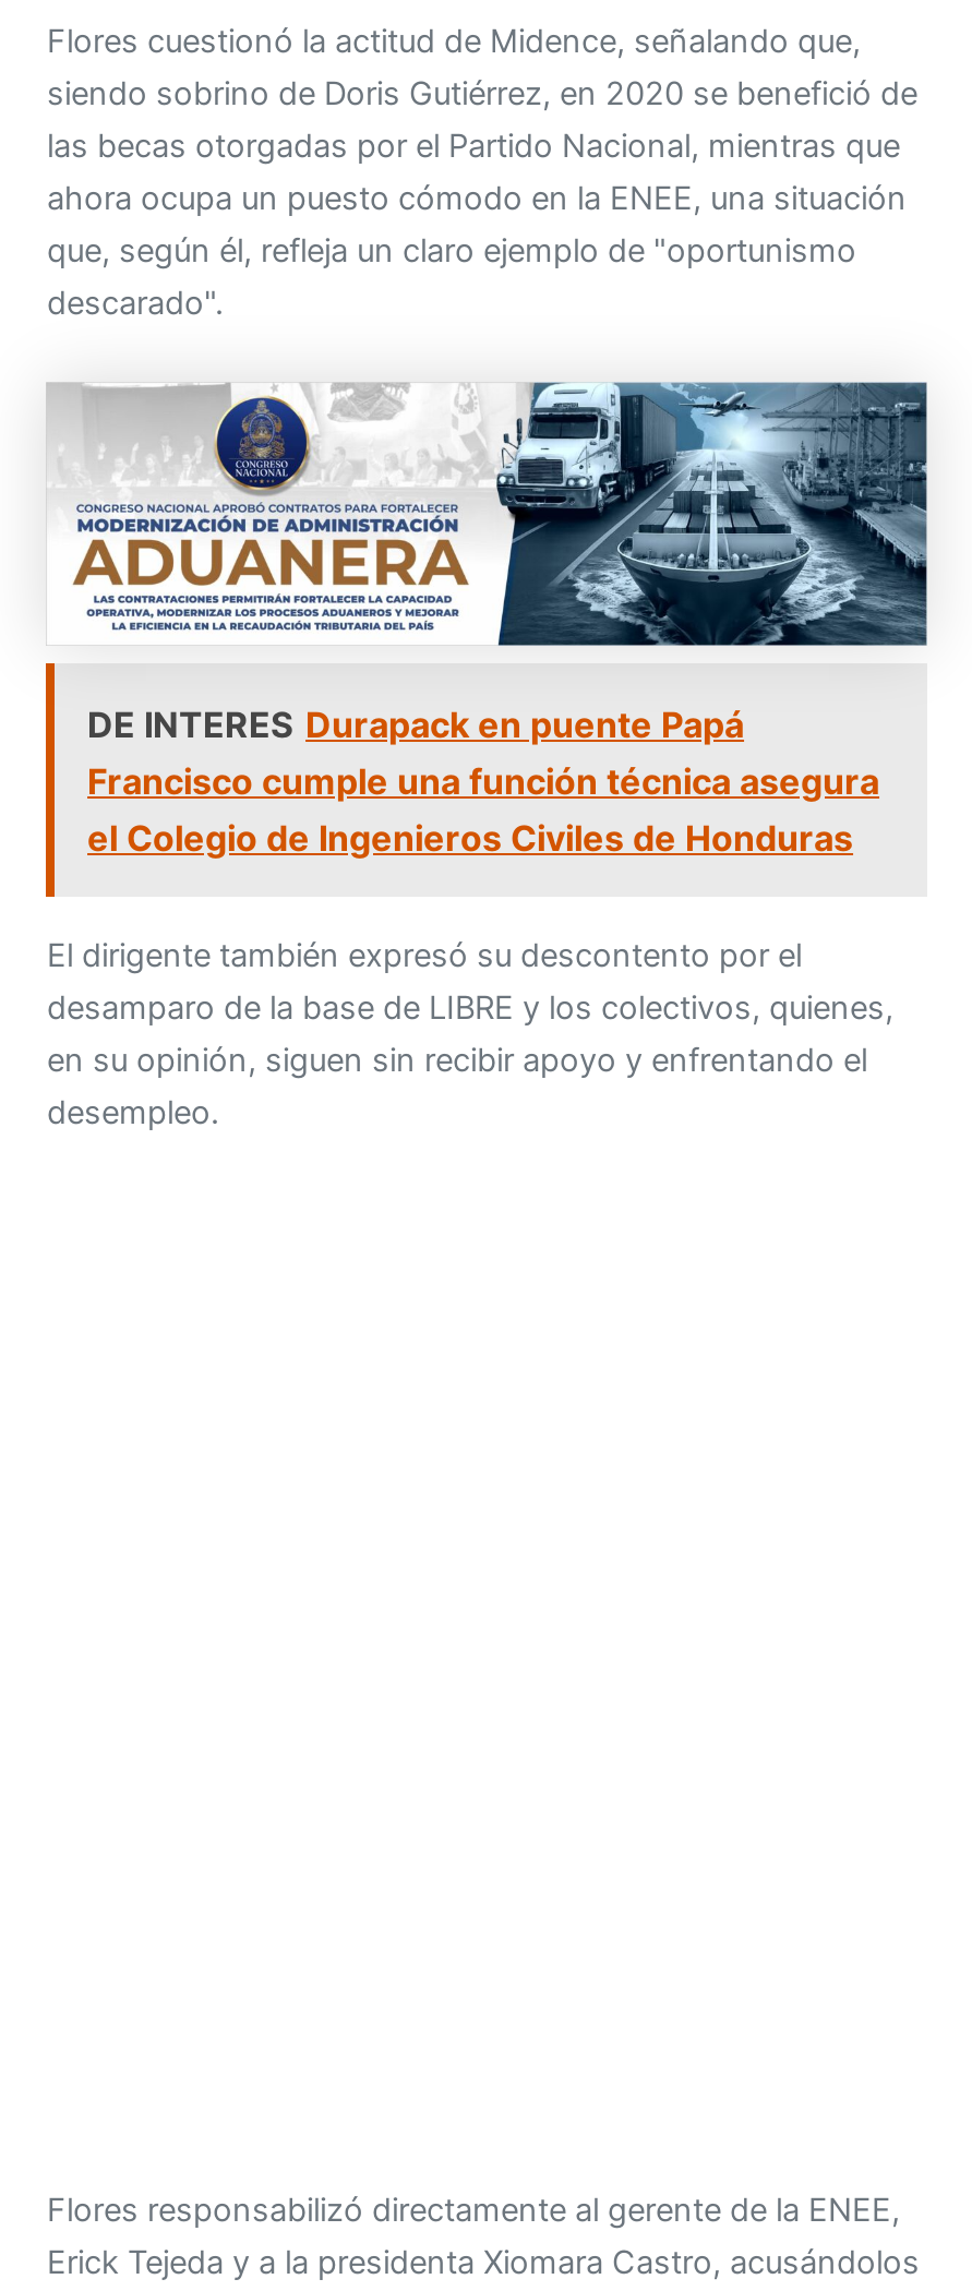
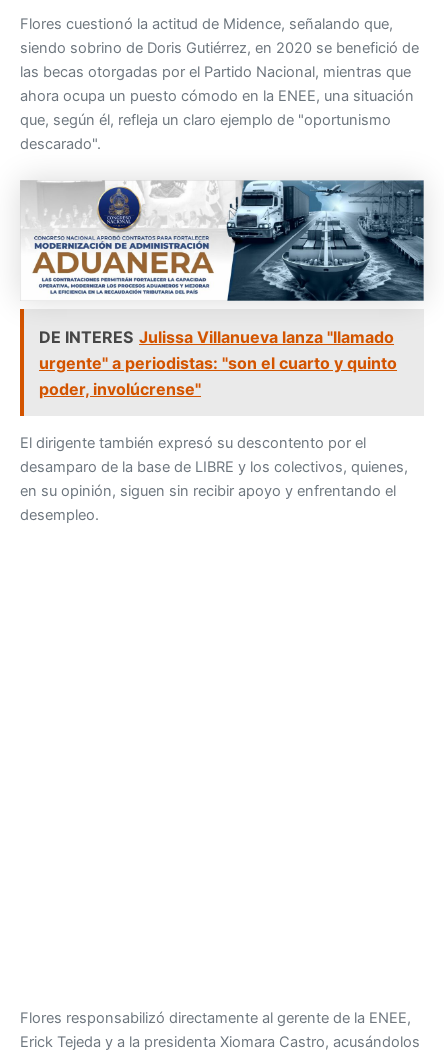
- DE INTERES Durapack en puente Papá
- Francisco cumple una función técnica asegura
- el Colegio de Ingenieros Civiles de Honduras
+ DE INTERES Julissa Villanueva lanza "llamado
+ urgente" a periodistas: "son el cuarto y quinto
+ poder, involúcrense"
